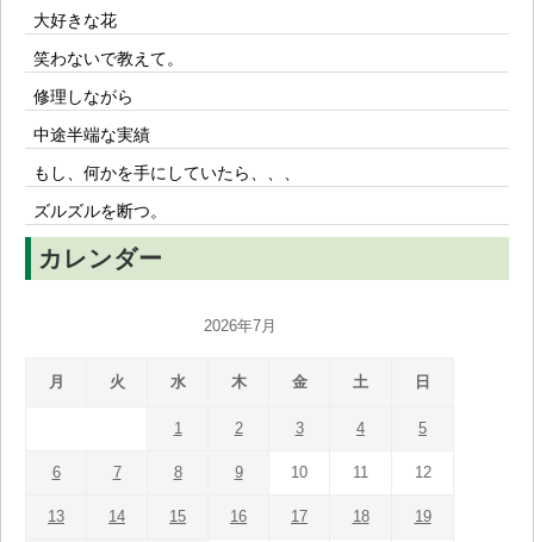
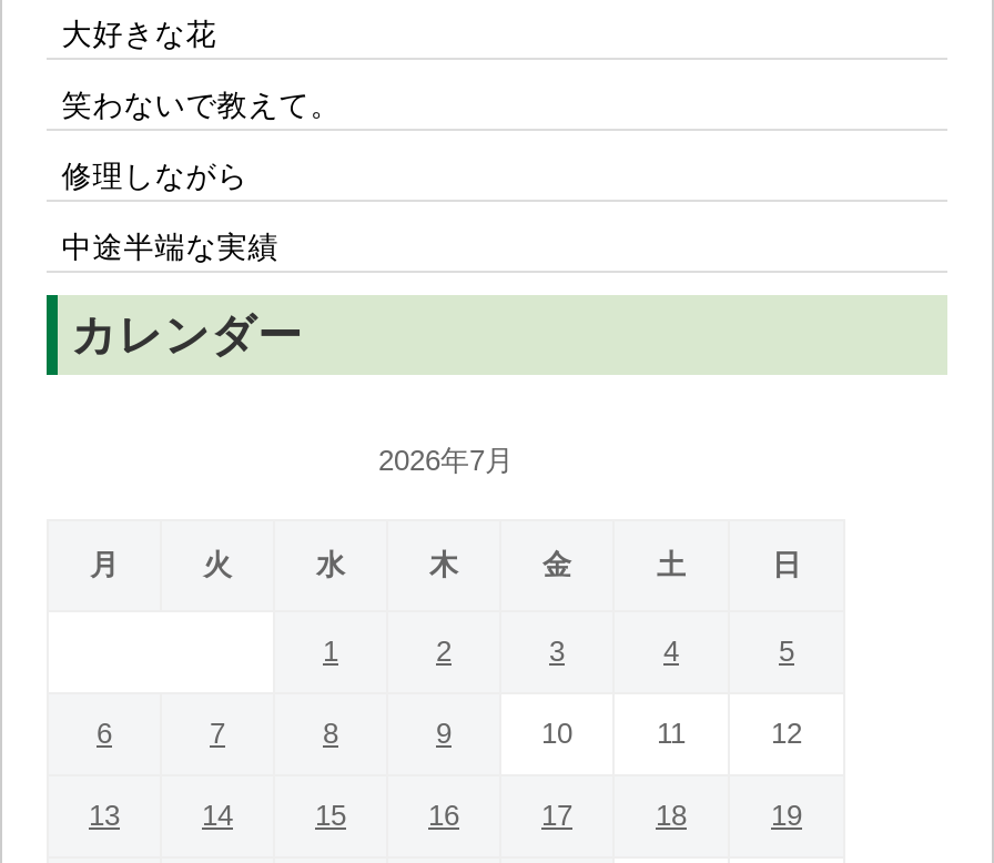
- もし、何かを手にしていたら、、、
- ズルズルを断つ。
